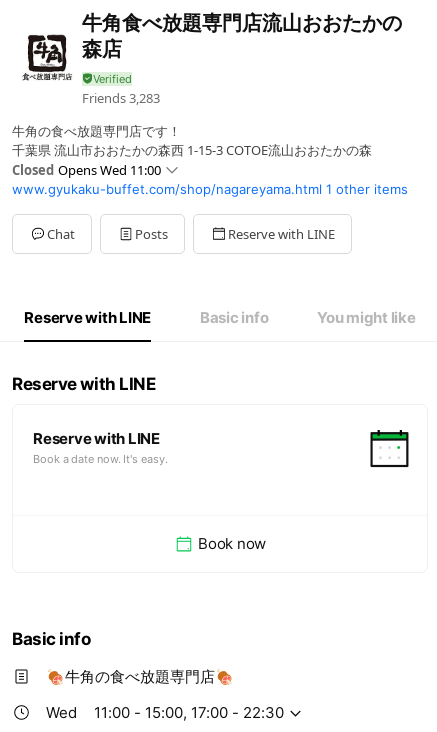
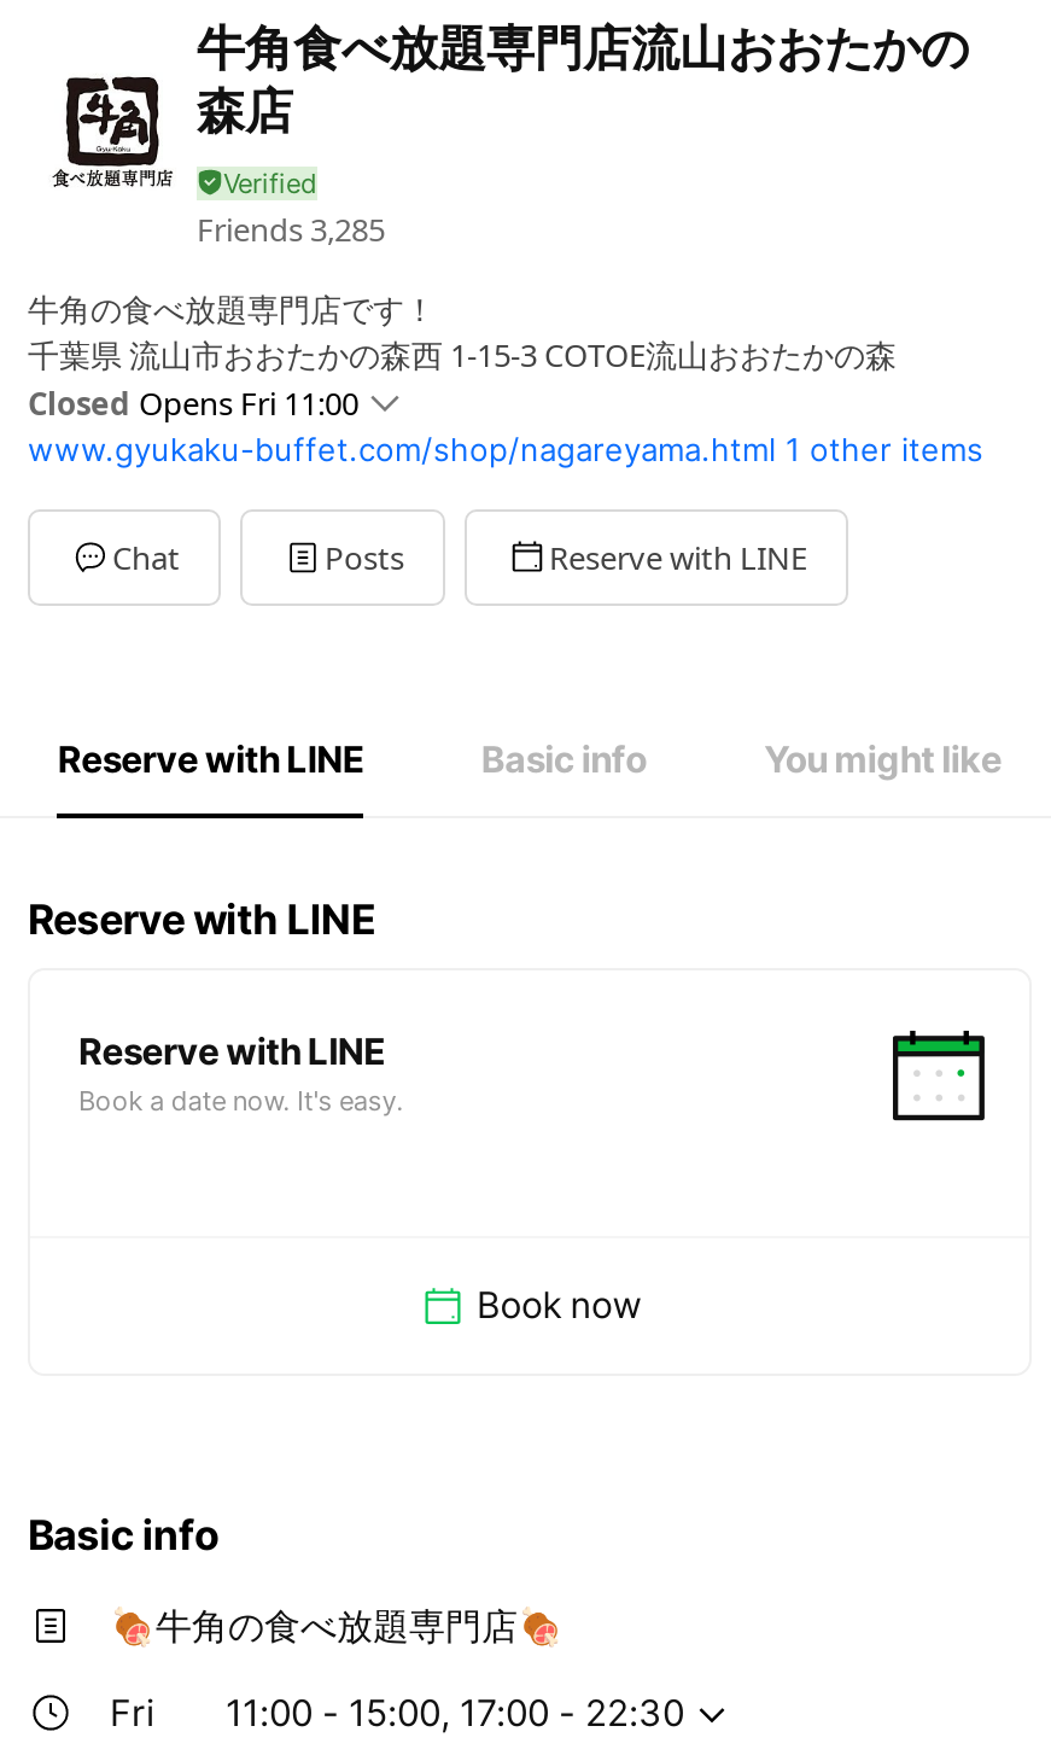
- Friends 3,283
+ Friends 3,285

- Closed Opens Wed 11:00
+ Closed Opens Fri 11:00

- Wed
+ Fri
